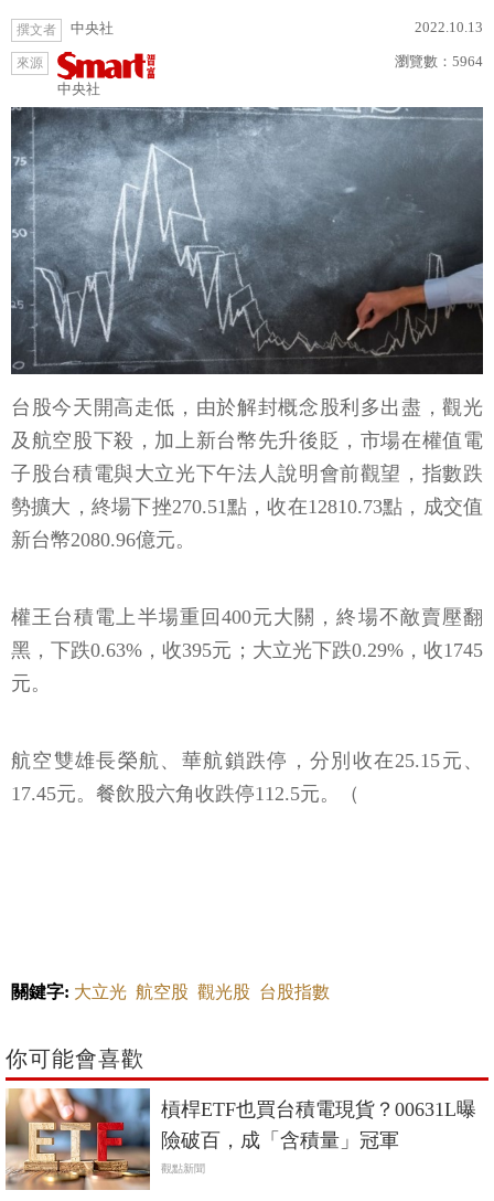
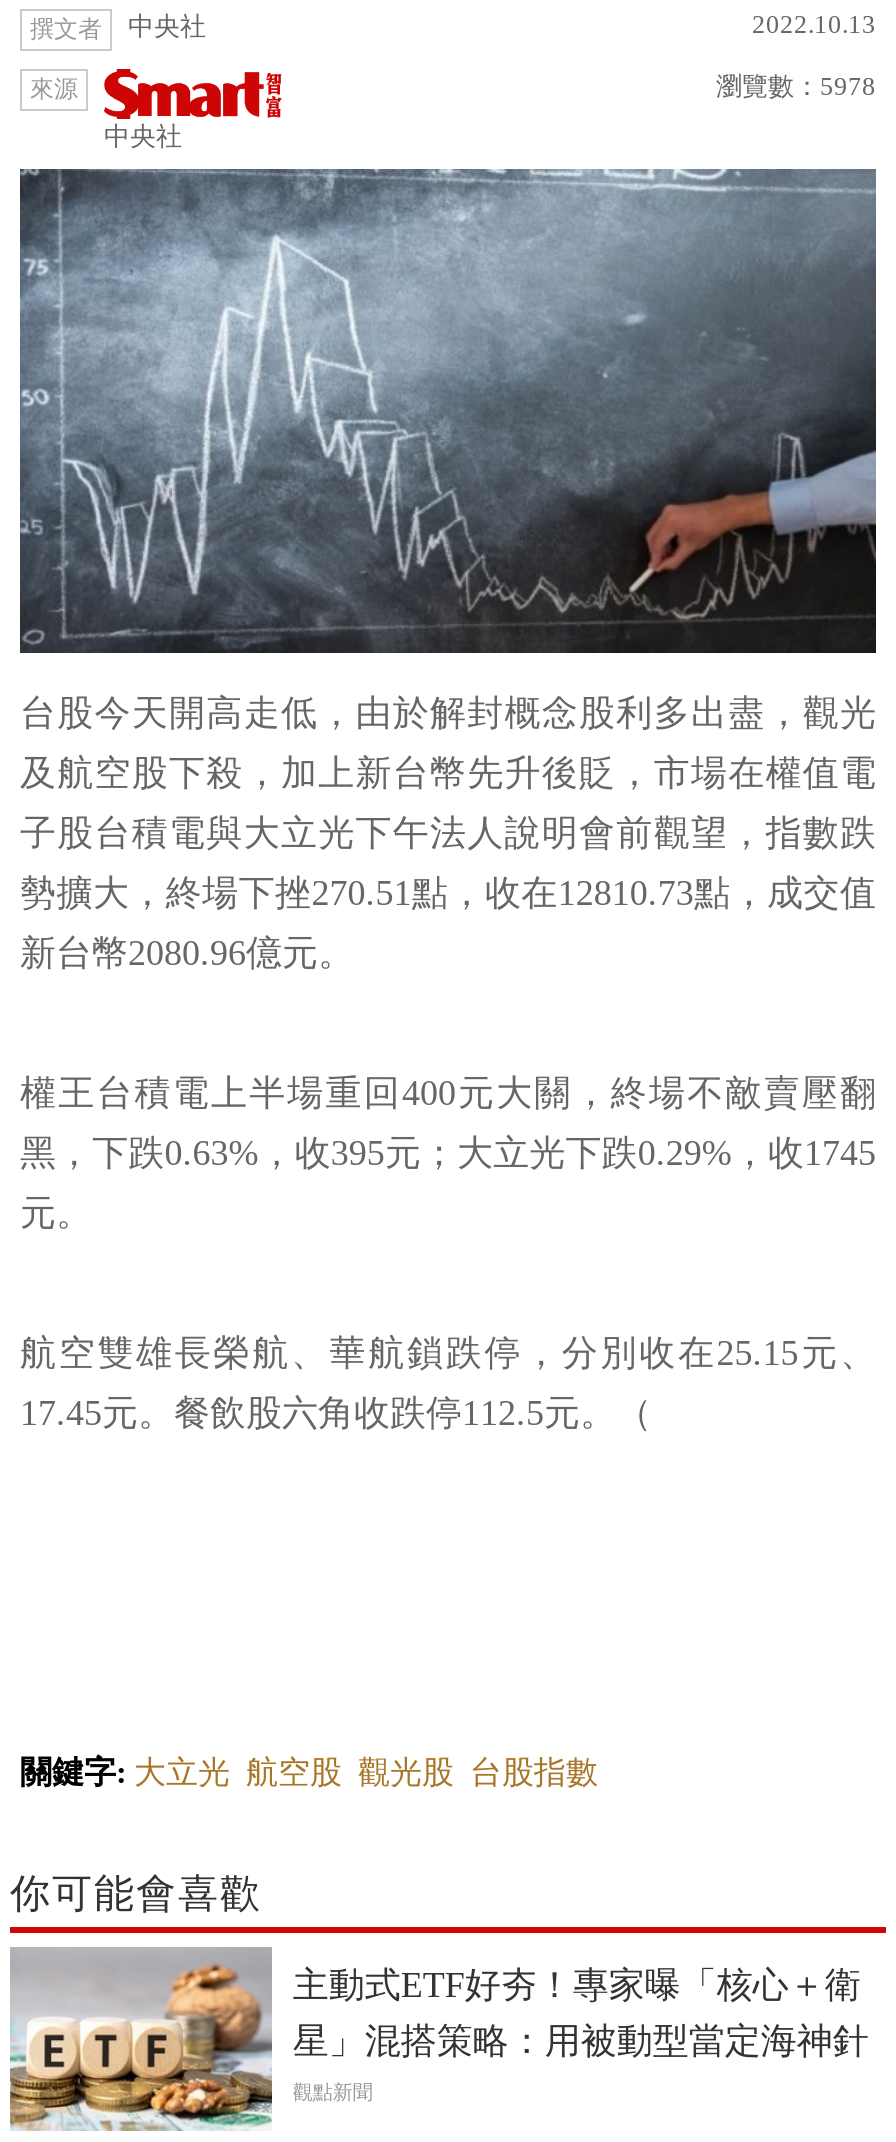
- 瀏覽數：5964
+ 瀏覽數：5978

- [image]
- 槓桿ETF也買台積電現貨？00631L曝
- 險破百，成「含積量」冠軍
+ [image]
+ 主動式ETF好夯！專家曝「核心＋衛
+ 星」混搭策略：用被動型當定海神針
